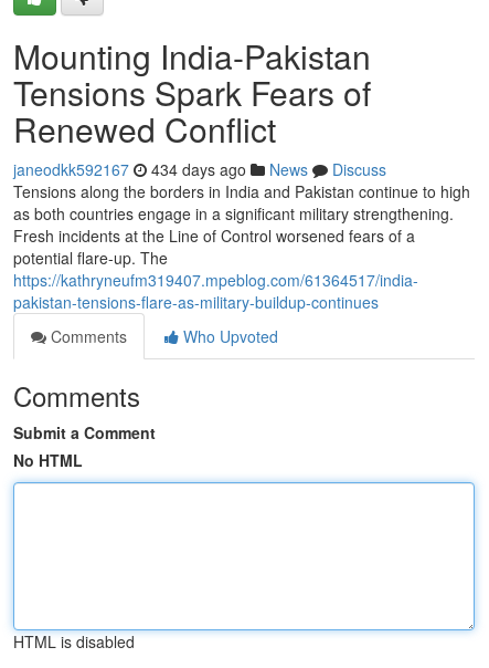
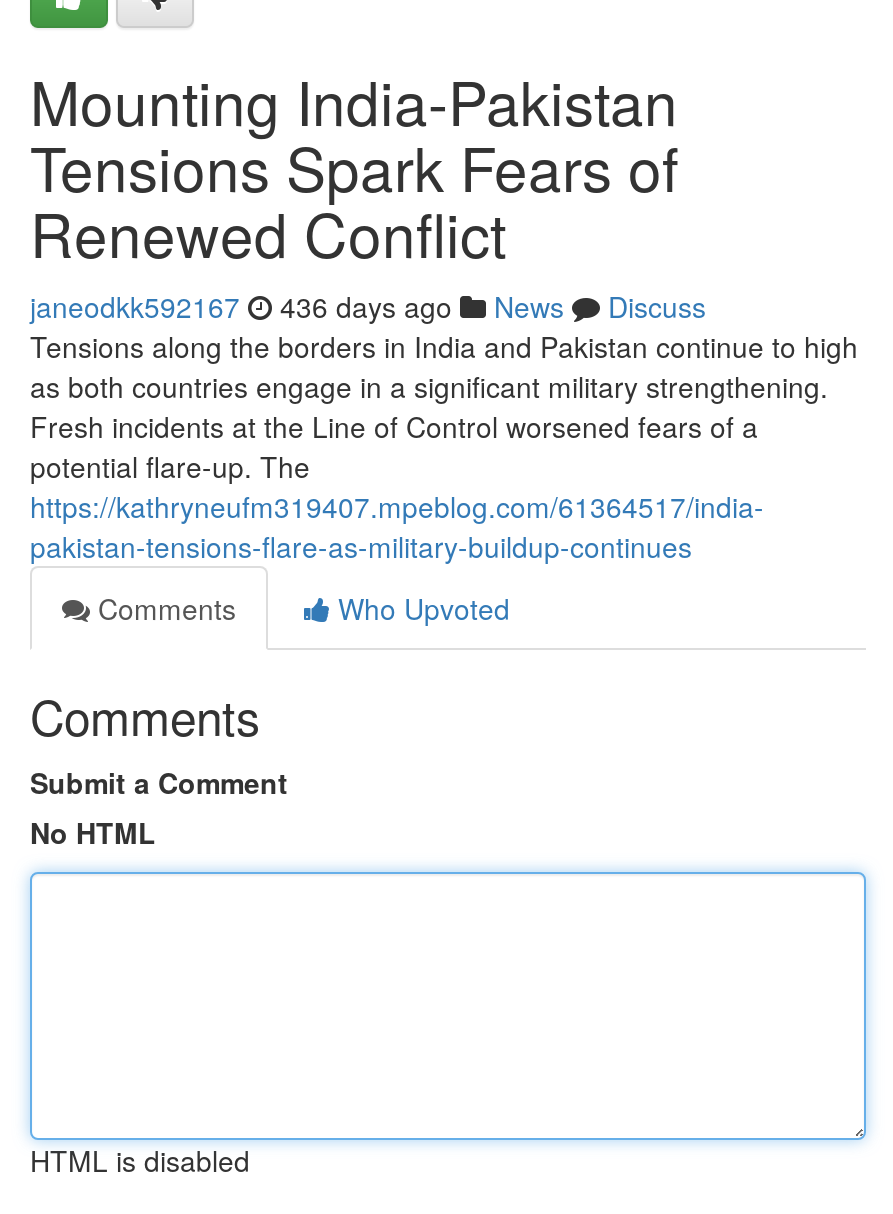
- janeodkk592167 434 days ago News Discuss
+ janeodkk592167 436 days ago News Discuss
